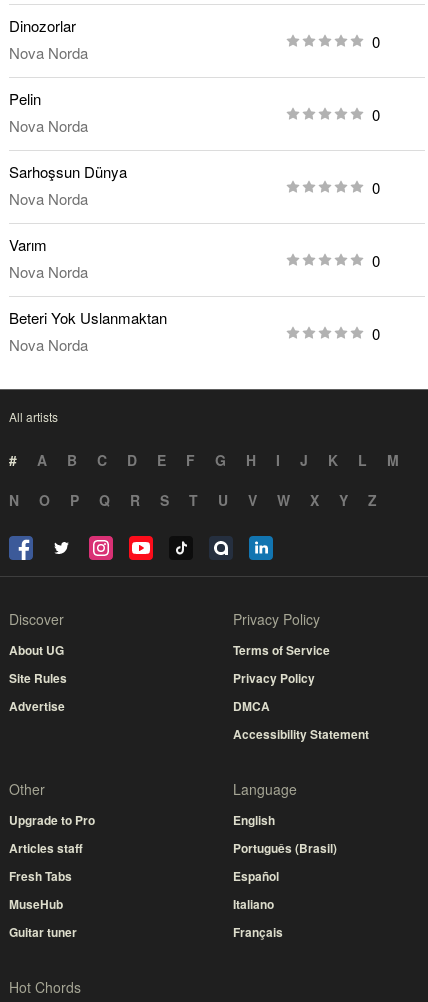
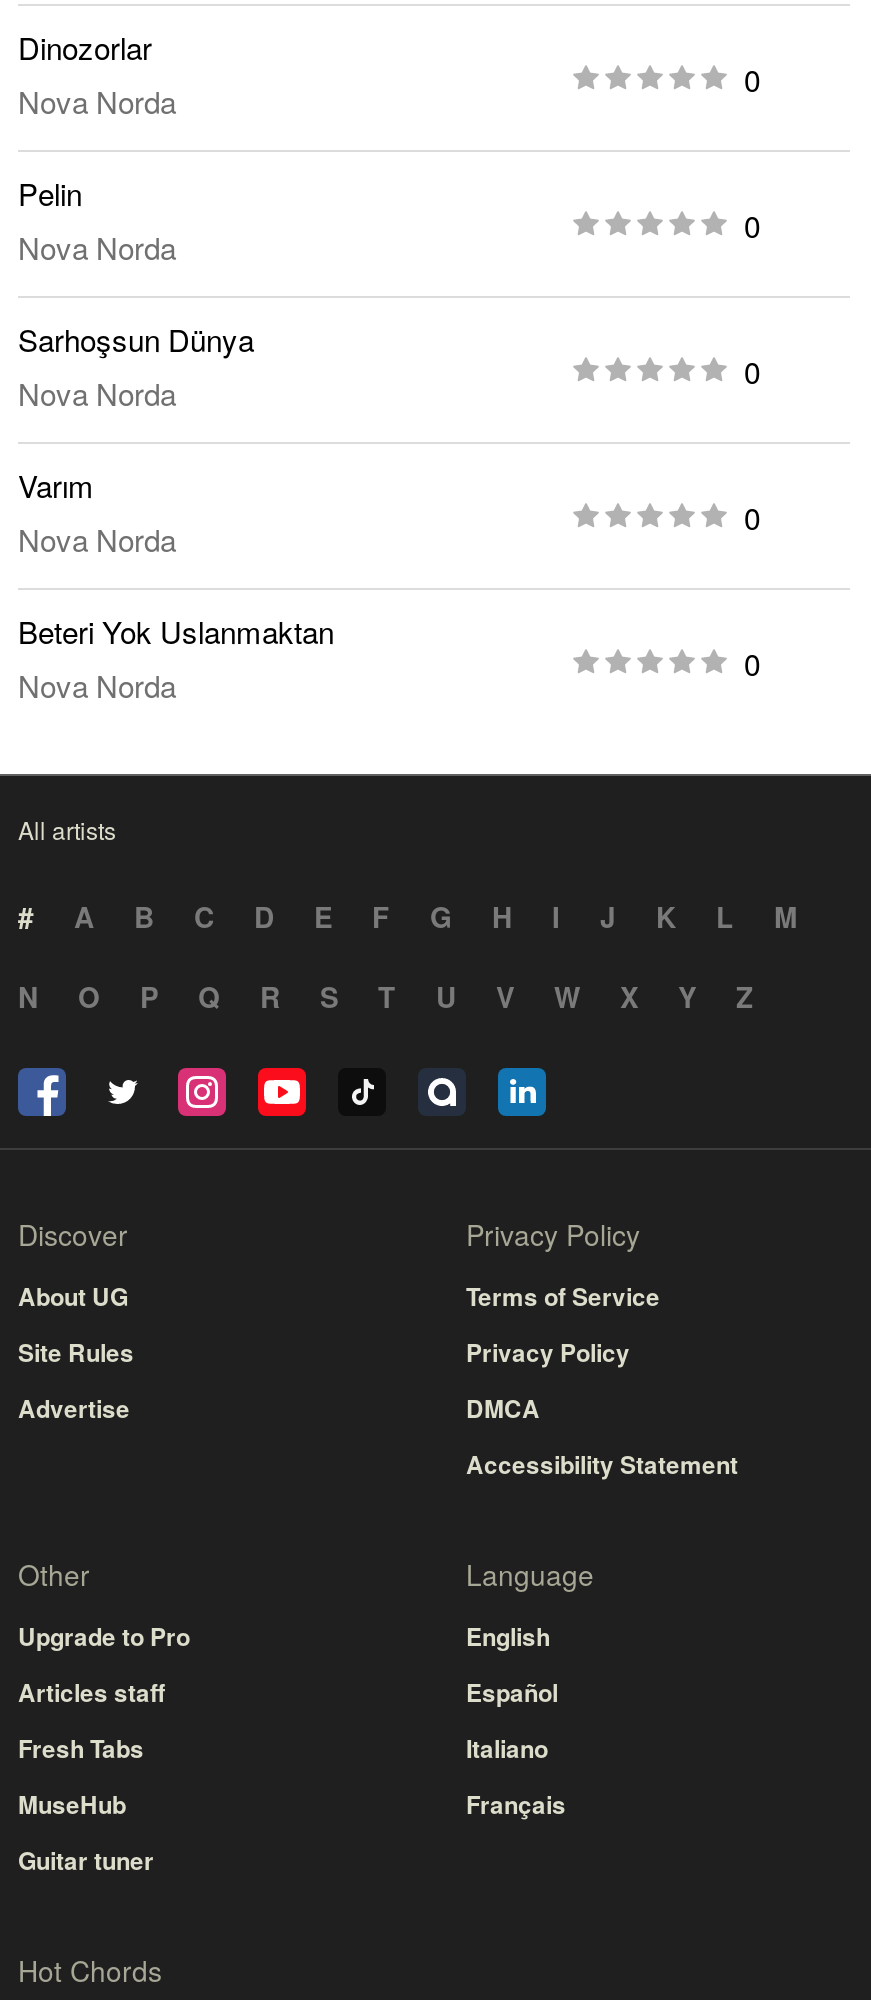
- Português (Brasil)

moved up: Español | Italiano | Français
